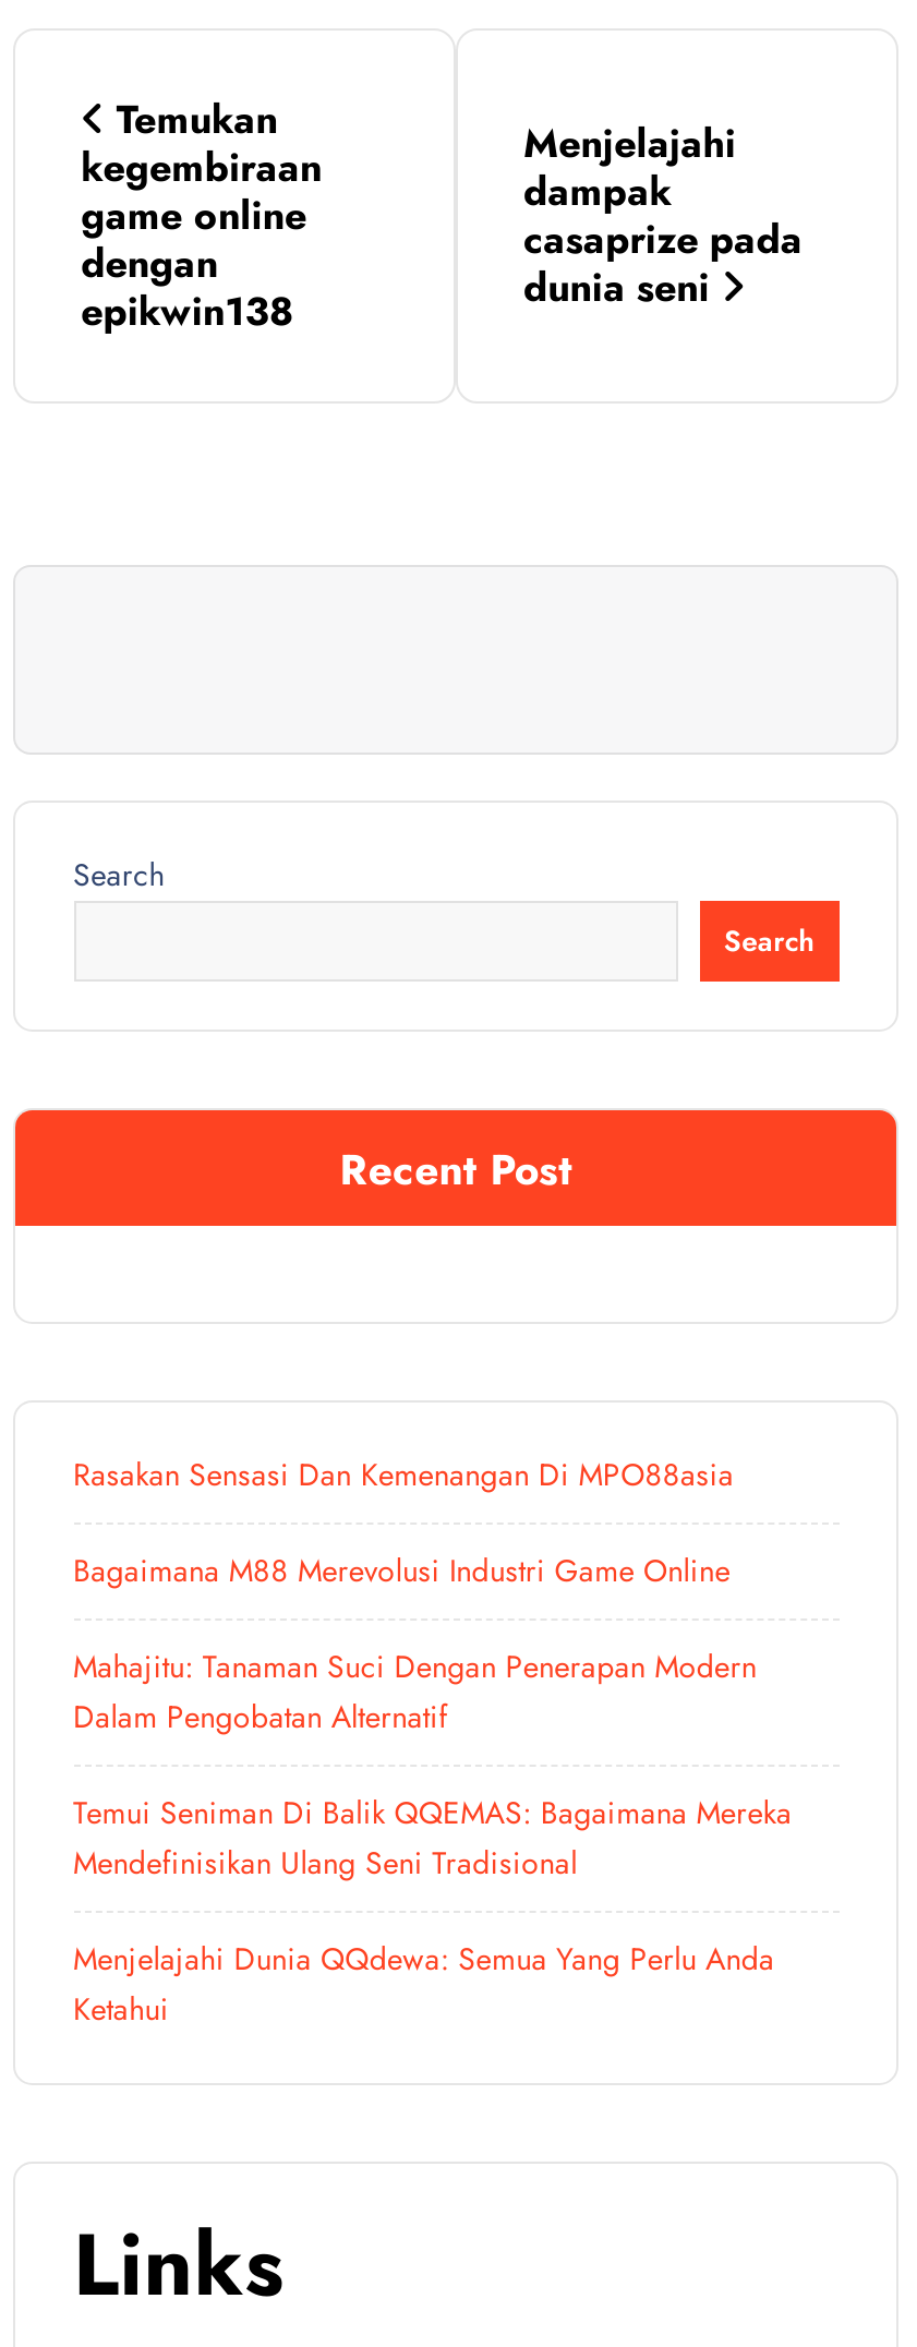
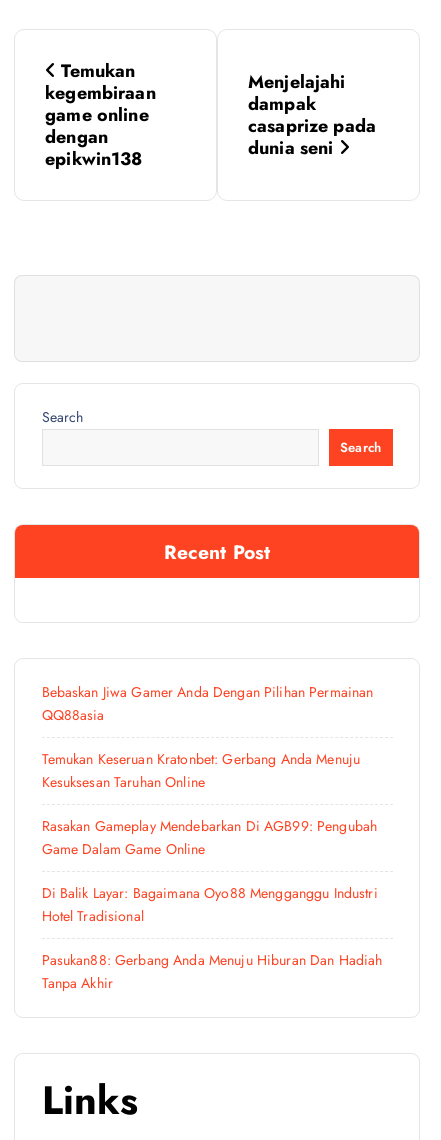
- Rasakan Sensasi Dan Kemenangan Di MPO88asia
+ Bebaskan Jiwa Gamer Anda Dengan Pilihan Permainan
+ QQ88asia

- Bagaimana M88 Merevolusi Industri Game Online
+ Temukan Keseruan Kratonbet: Gerbang Anda Menuju
+ Kesuksesan Taruhan Online

- Mahajitu: Tanaman Suci Dengan Penerapan Modern
- Dalam Pengobatan Alternatif
+ Rasakan Gameplay Mendebarkan Di AGB99: Pengubah
+ Game Dalam Game Online

- Temui Seniman Di Balik QQEMAS: Bagaimana Mereka
- Mendefinisikan Ulang Seni Tradisional
+ Di Balik Layar: Bagaimana Oyo88 Mengganggu Industri
+ Hotel Tradisional

- Menjelajahi Dunia QQdewa: Semua Yang Perlu Anda
- Ketahui
+ Pasukan88: Gerbang Anda Menuju Hiburan Dan Hadiah
+ Tanpa Akhir
